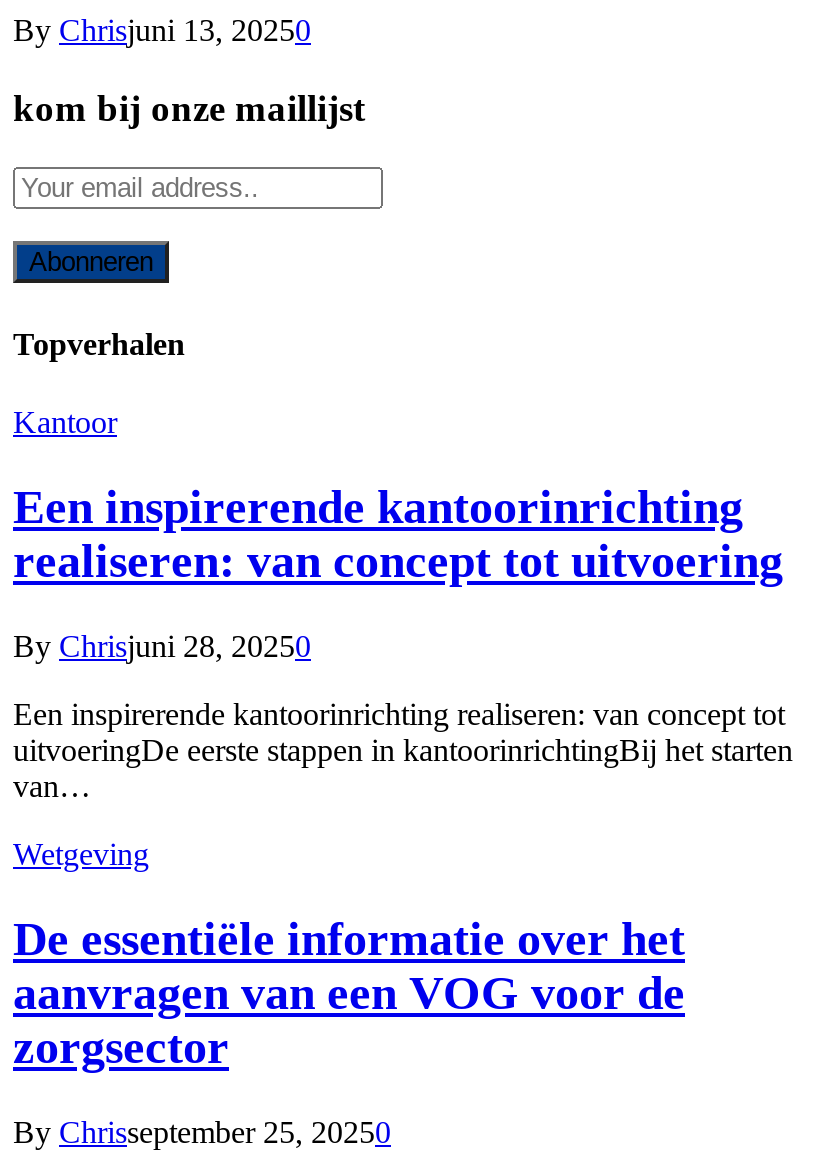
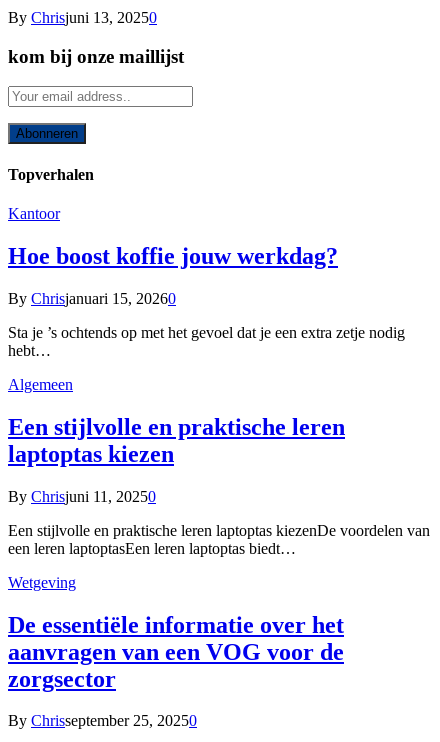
- Een inspirerende kantoorinrichting
- realiseren: van concept tot uitvoering
- By Chrisjuni 28, 20250
- Een inspirerende kantoorinrichting realiseren: van concept tot
- uitvoeringDe eerste stappen in kantoorinrichtingBij het starten
- van…
+ Hoe boost koffie jouw werkdag?
+ By Chrisjanuari 15, 20260
+ Sta je ’s ochtends op met het gevoel dat je een extra zetje nodig
+ hebt…
+ Algemeen
+ Een stijlvolle en praktische leren
+ laptoptas kiezen
+ By Chrisjuni 11, 20250
+ Een stijlvolle en praktische leren laptoptas kiezenDe voordelen van
+ een leren laptoptasEen leren laptoptas biedt…
